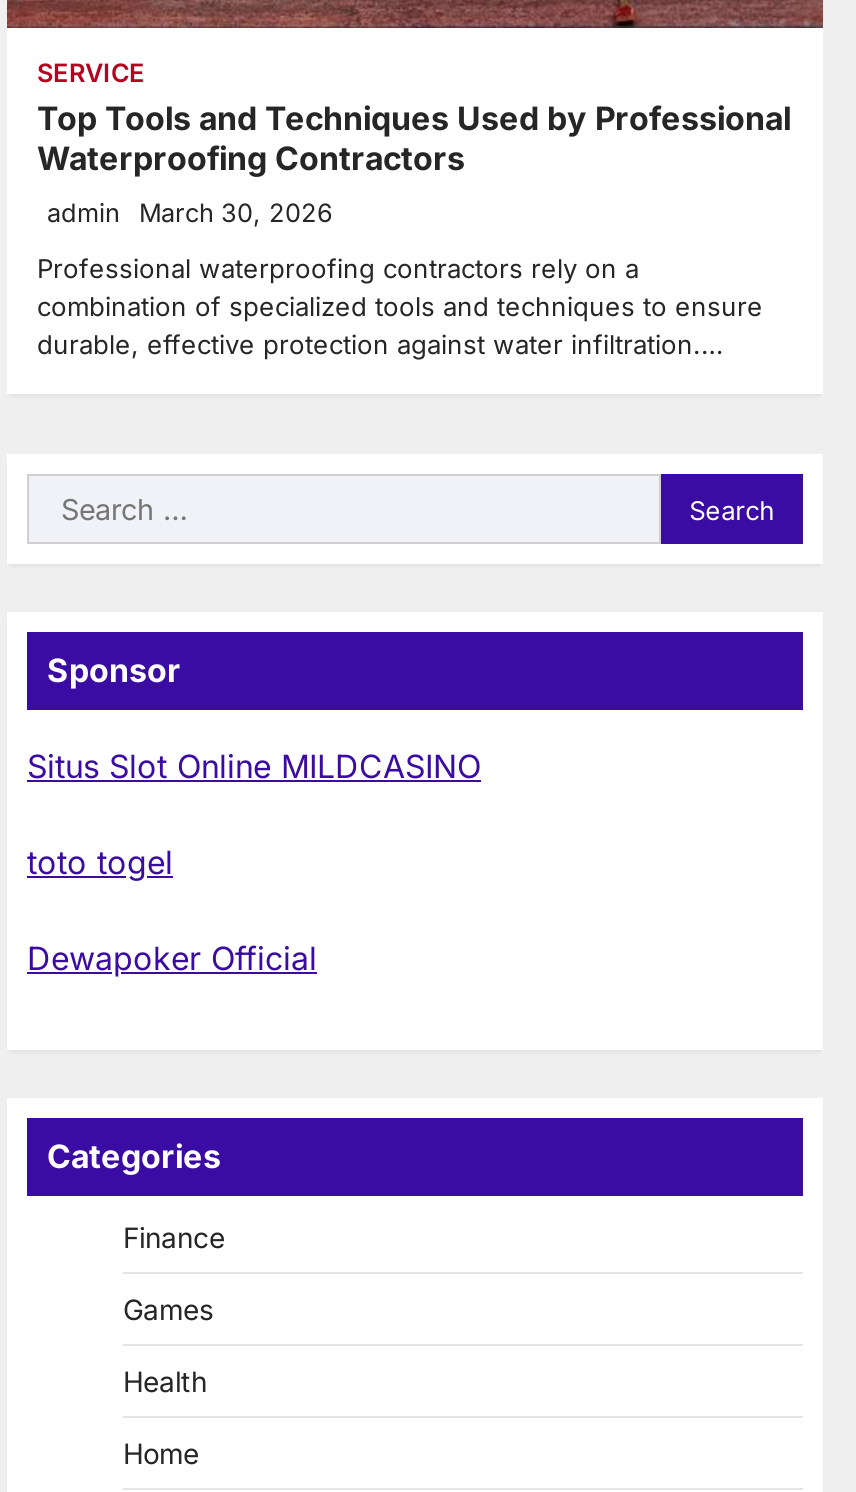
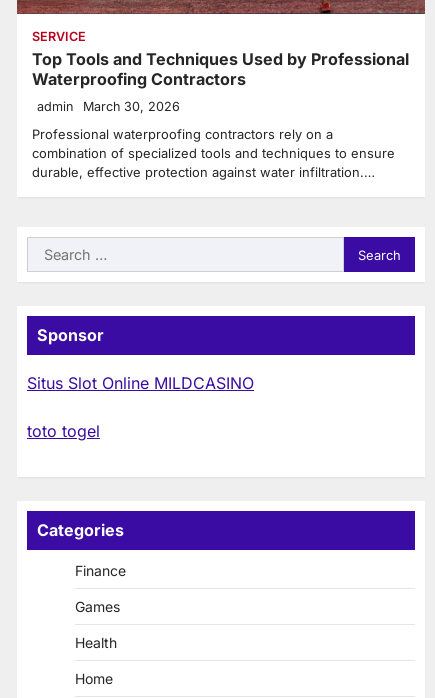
- Dewapoker Official
